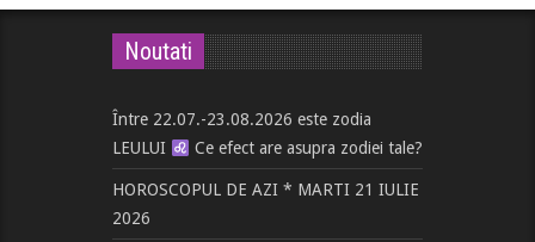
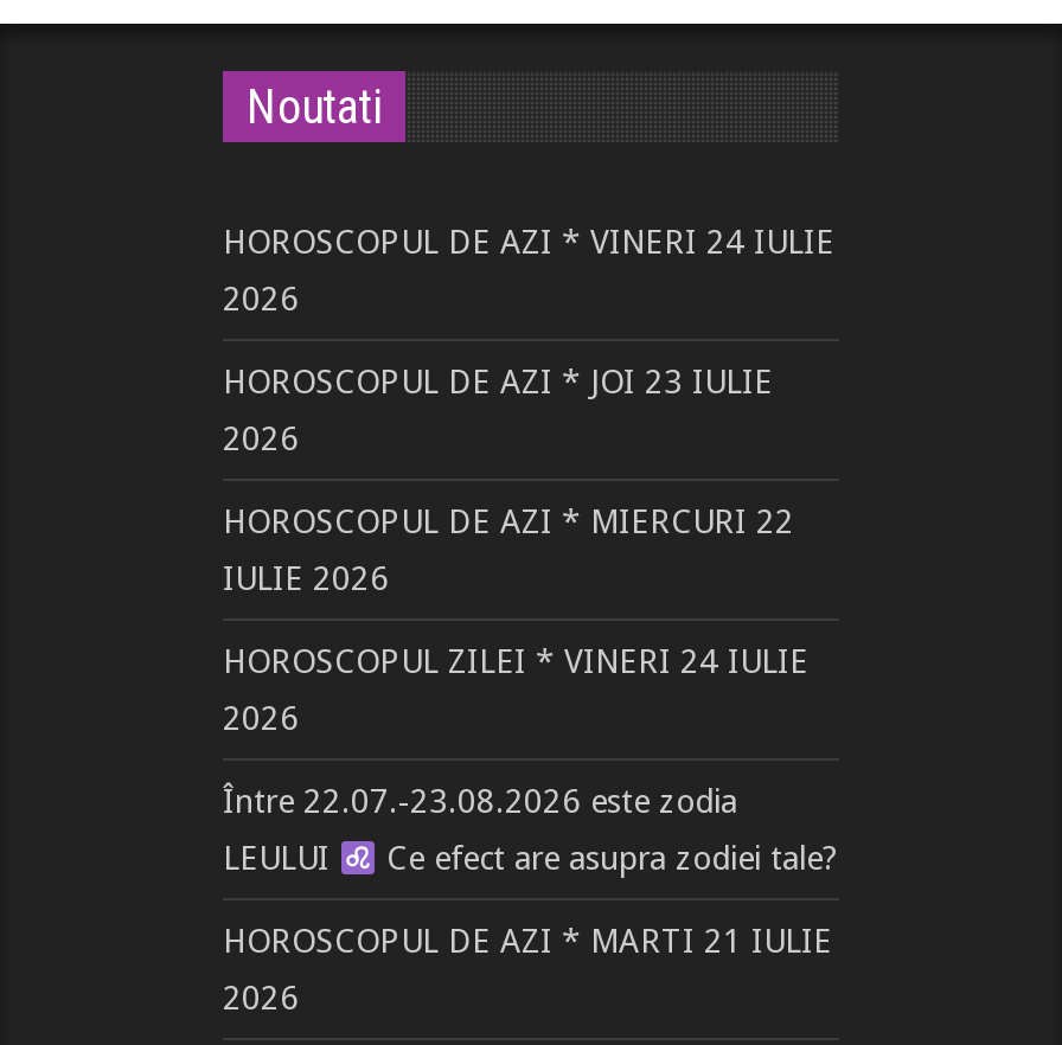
+ HOROSCOPUL DE AZI * VINERI 24 IULIE
+ 2026
+ HOROSCOPUL DE AZI * JOI 23 IULIE
+ 2026
+ HOROSCOPUL DE AZI * MIERCURI 22
+ IULIE 2026
+ HOROSCOPUL ZILEI * VINERI 24 IULIE
+ 2026
